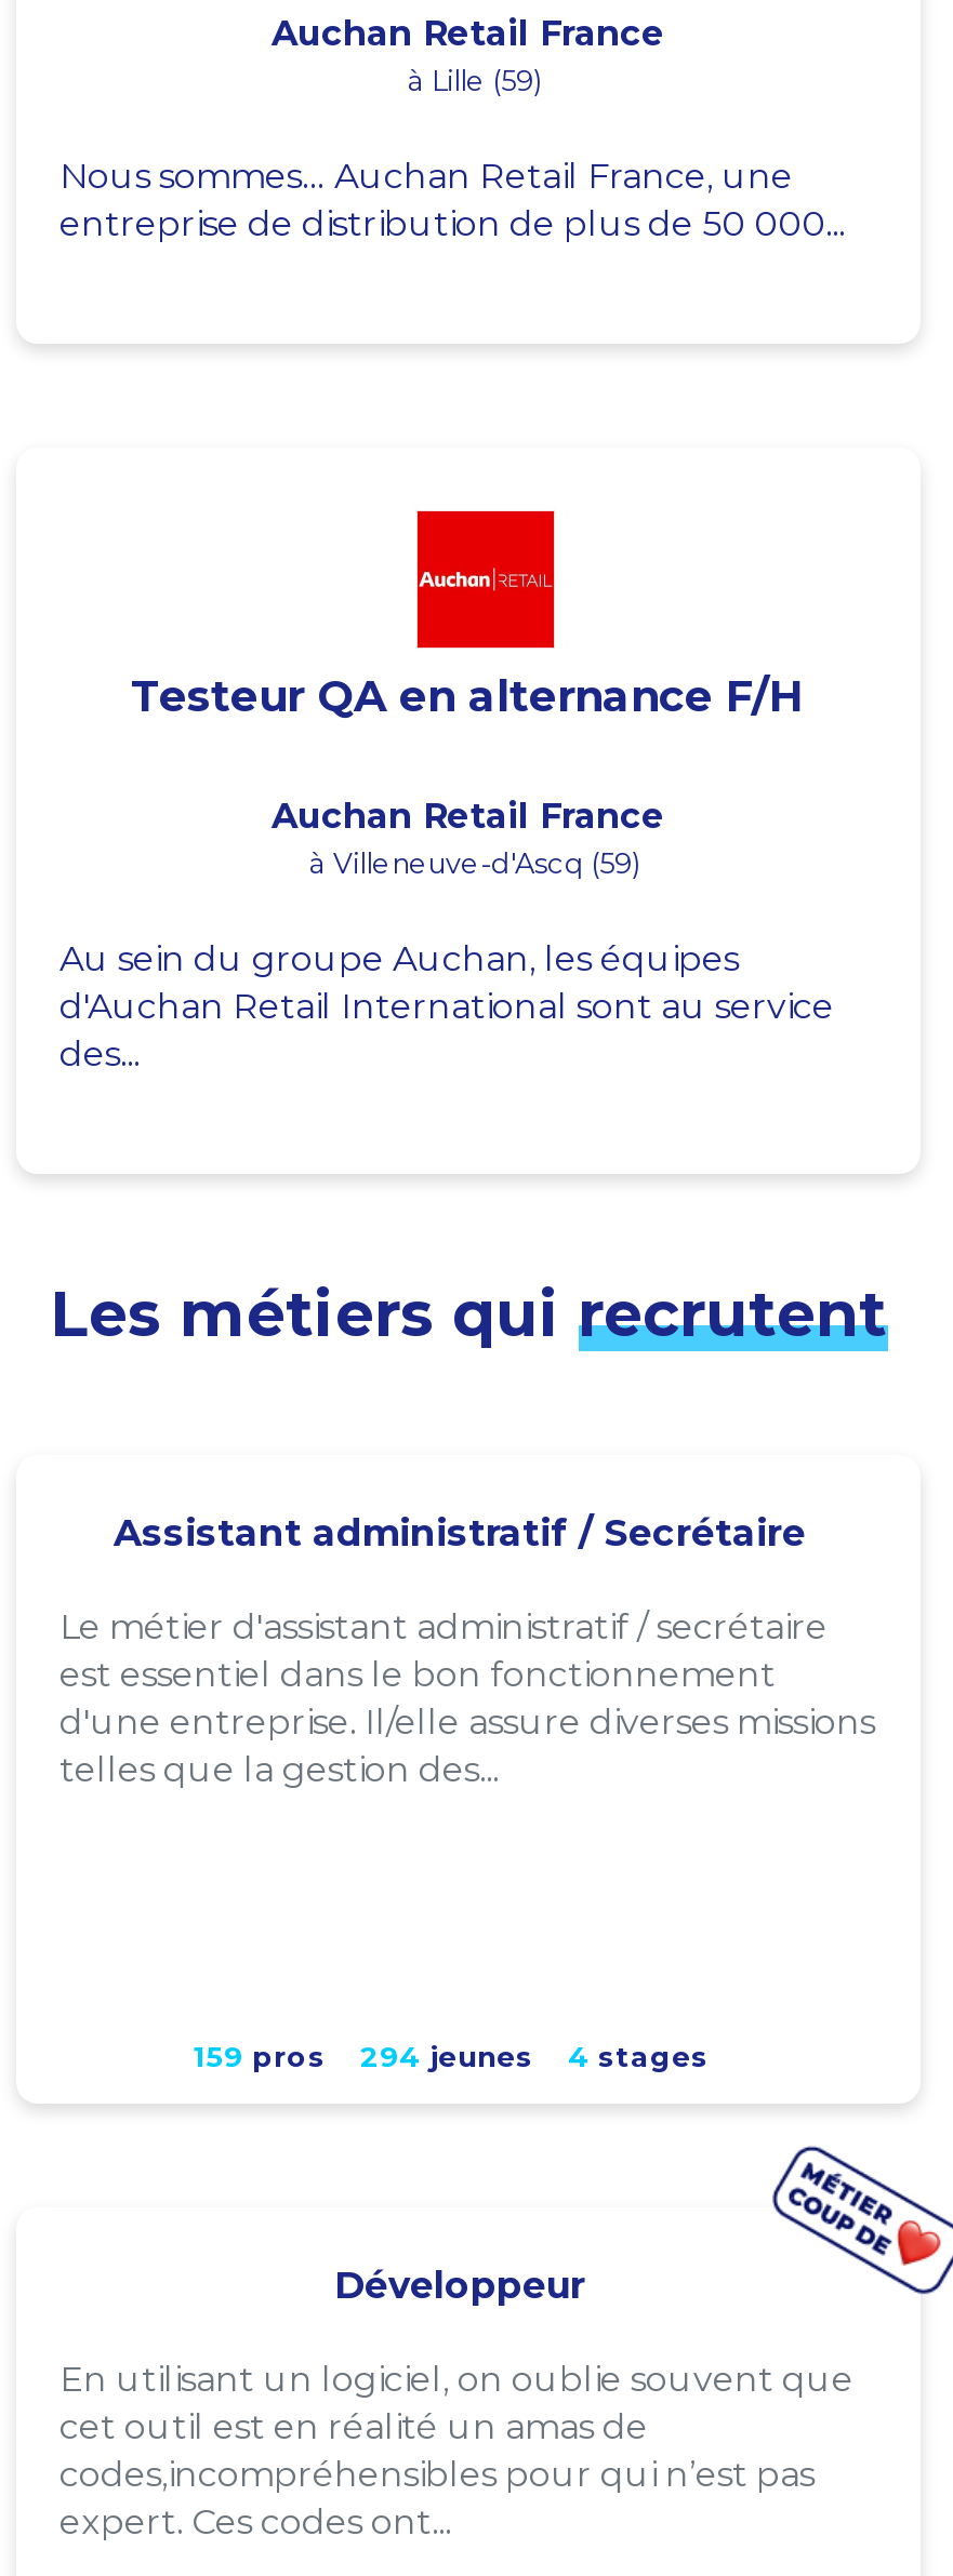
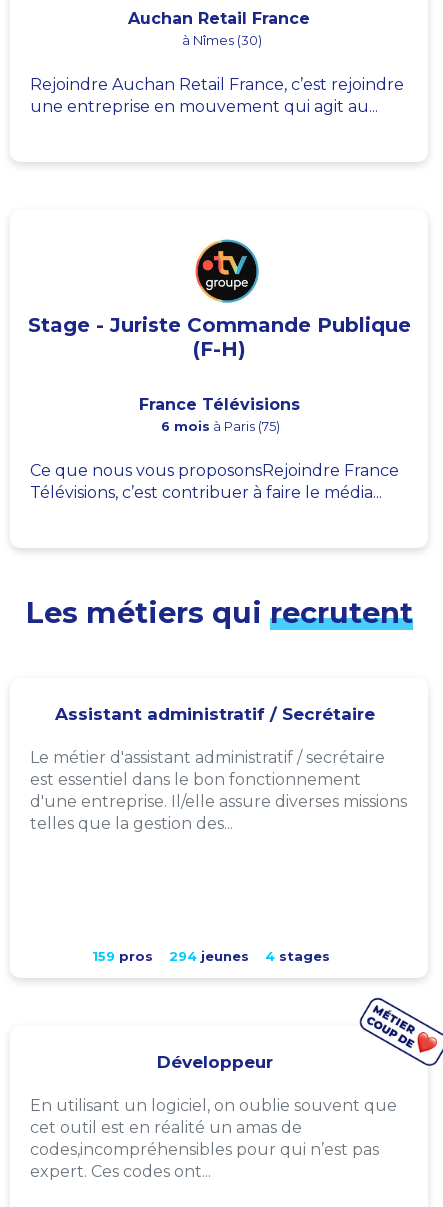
- à Lille (59)
+ à Nîmes (30)

- Nous sommes… Auchan Retail France, une
- entreprise de distribution de plus de 50 000...
+ Rejoindre Auchan Retail France, c’est rejoindre
+ une entreprise en mouvement qui agit au...

- [image]
- Testeur QA en alternance F/H
+ [image]
+ Stage - Juriste Commande Publique
+ (F-H)

- Auchan Retail France
- à Villeneuve-d'Ascq (59)
+ France Télévisions
+ 6 mois à Paris (75)

- Au sein du groupe Auchan, les équipes
- d'Auchan Retail International sont au service
- des...
+ Ce que nous vous proposonsRejoindre France
+ Télévisions, c’est contribuer à faire le média...
